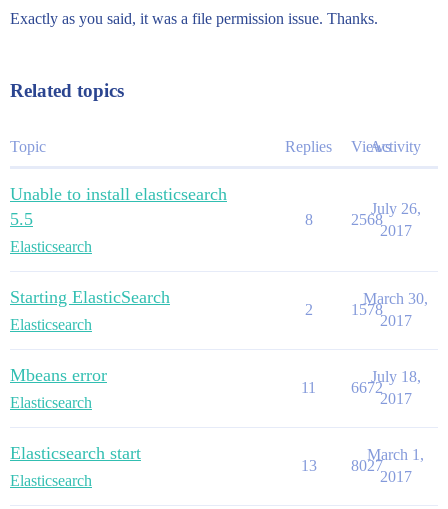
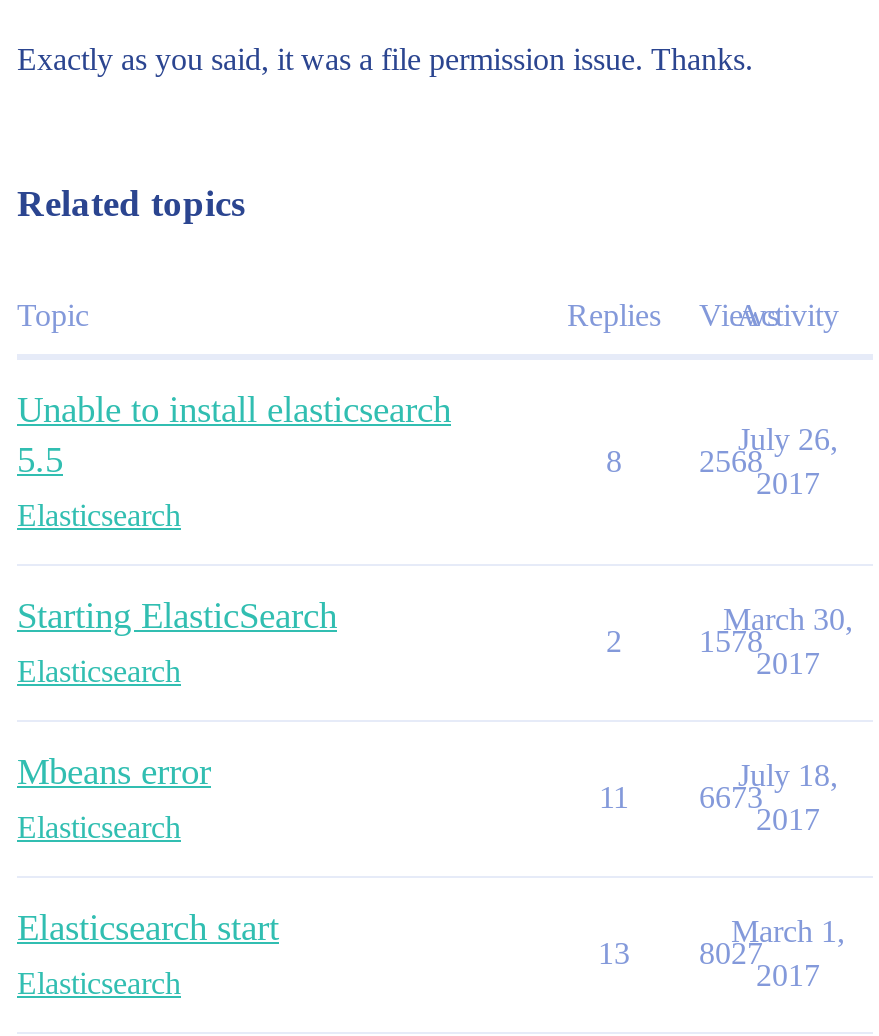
- 6672
+ 6673
